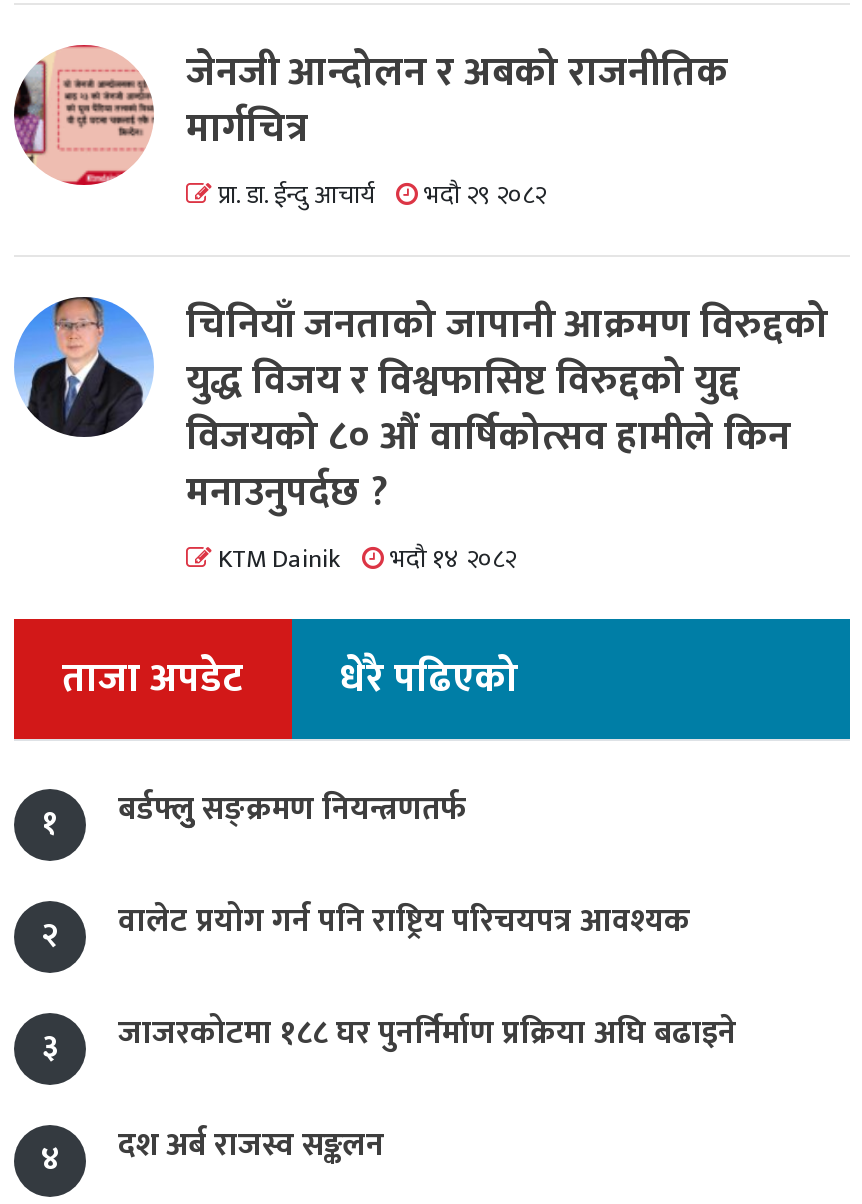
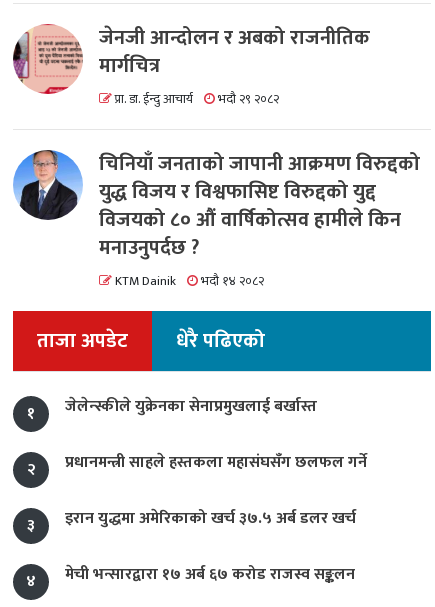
- बर्डफ्लुु सङ्क्रमण नियन्त्रणतर्फ
+ जेलेन्स्कीले युक्रेनका सेनाप्रमुखलाई बर्खास्त

- वालेट प्रयोग गर्न पनि राष्ट्रिय परिचयपत्र आवश्यक
+ प्रधानमन्त्री साहले हस्तकला महासंघसँग छलफल गर्ने

- जाजरकोटमा १८८ घर पुनर्निर्माण प्रक्रिया अघि बढाइने
+ इरान युद्धमा अमेरिकाको खर्च ३७.५ अर्ब डलर खर्च

- दश अर्ब राजस्व सङ्कलन
+ मेची भन्सारद्वारा १७ अर्ब ६७ करोड राजस्व सङ्कलन
